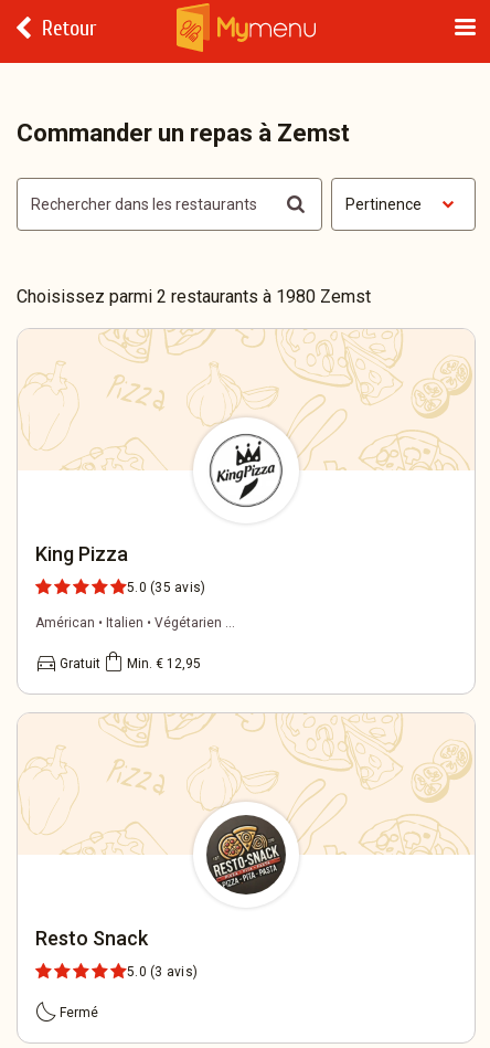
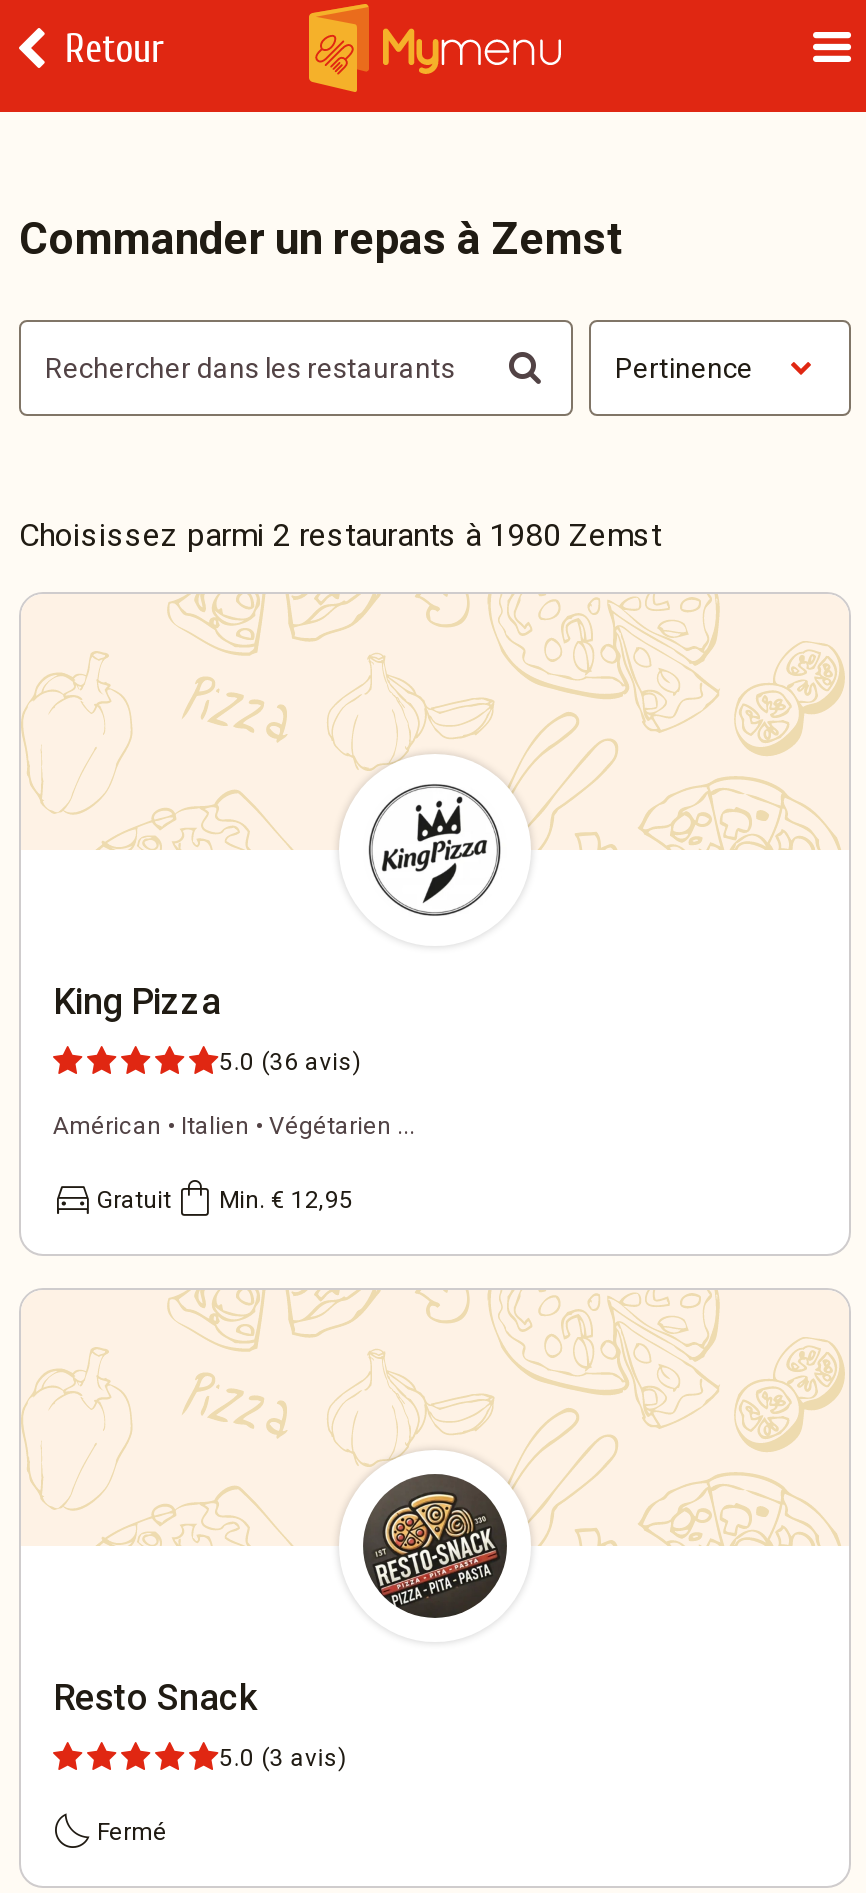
- 5.0 (35 avis)
+ 5.0 (36 avis)
